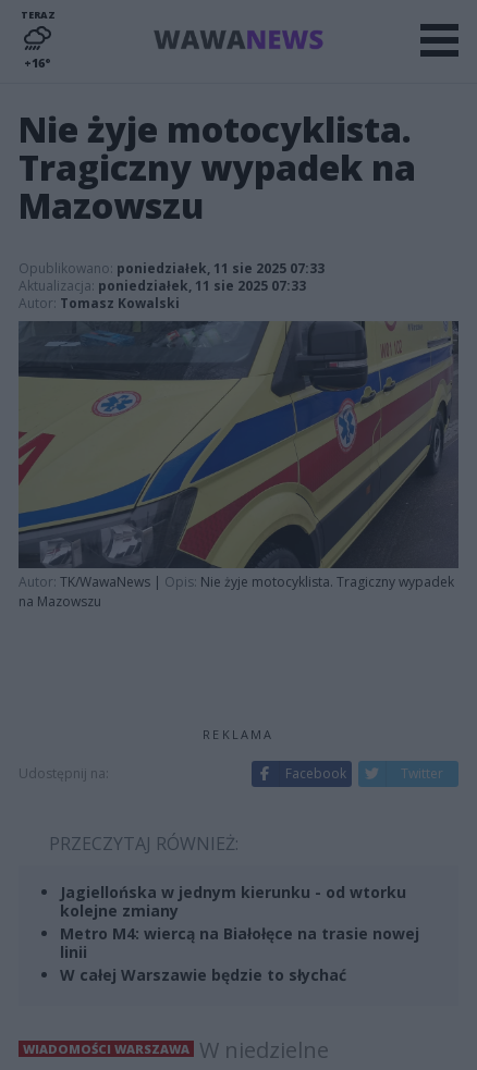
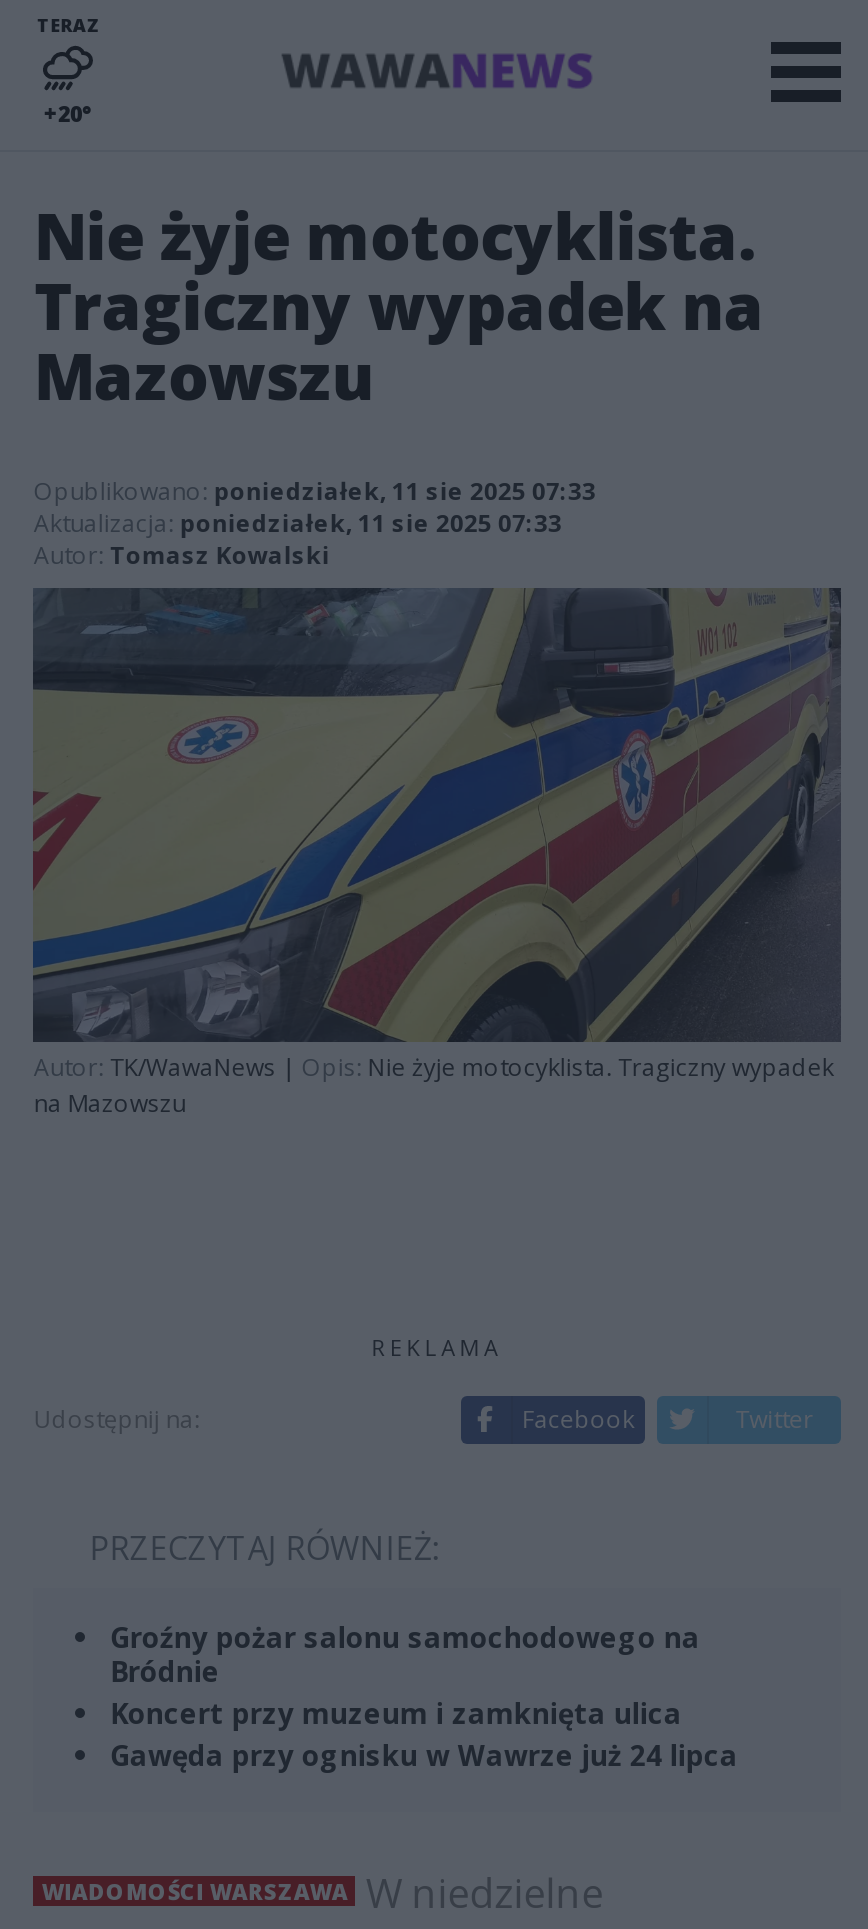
- +16°
+ +20°

- Jagiellońska w jednym kierunku - od wtorku
- kolejne zmiany
- Metro M4: wiercą na Białołęce na trasie nowej
- linii
- W całej Warszawie będzie to słychać
+ Groźny pożar salonu samochodowego na
+ Bródnie
+ Koncert przy muzeum i zamknięta ulica
+ Gawęda przy ognisku w Wawrze już 24 lipca
